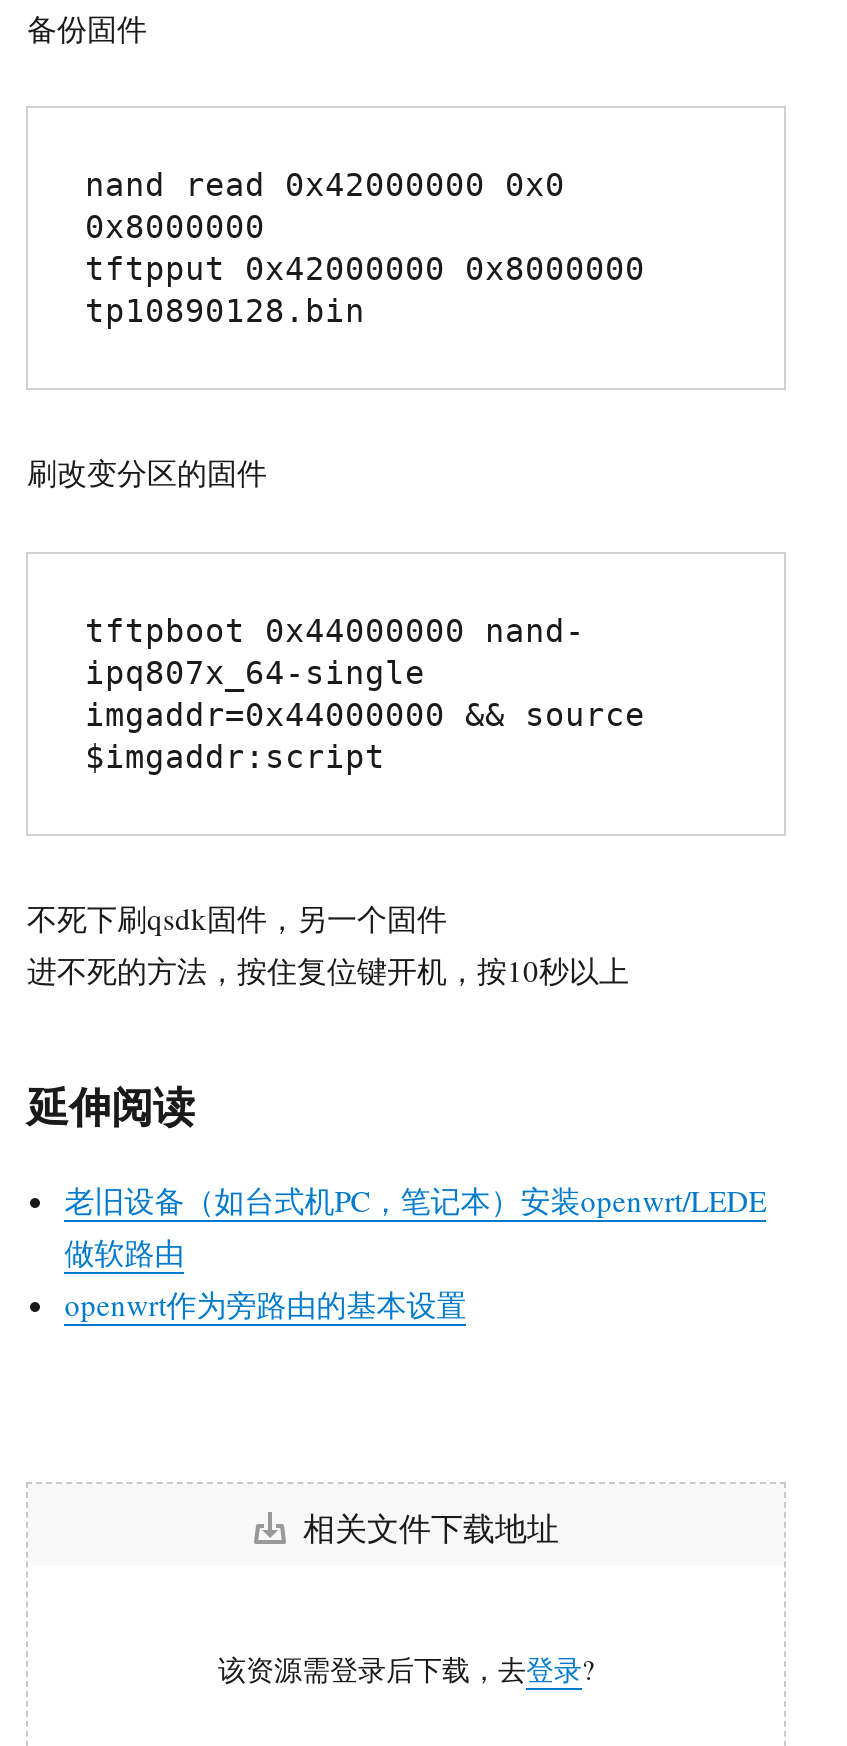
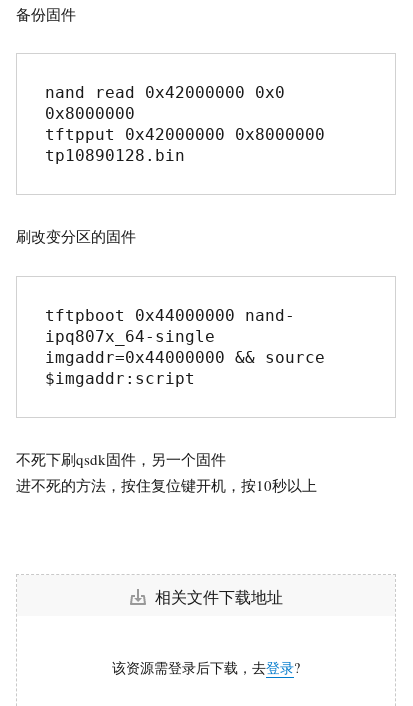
- 延伸阅读
- 老旧设备（如台式机PC，笔记本）安装openwrt/LEDE
- 做软路由
- openwrt作为旁路由的基本设置
